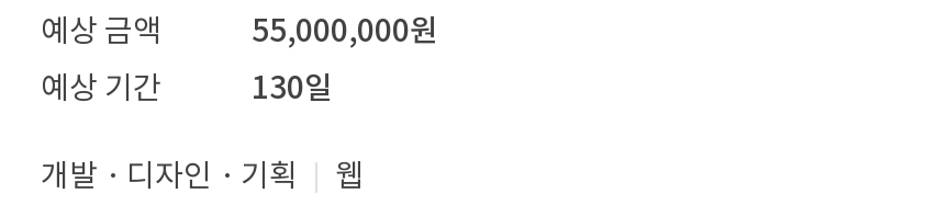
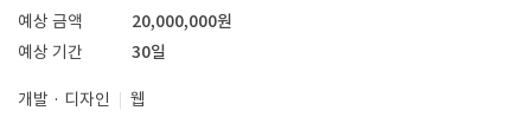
- 55,000,000원
+ 20,000,000원

- 130일
+ 30일

- 개발 · 디자인 · 기획
+ 개발 · 디자인
